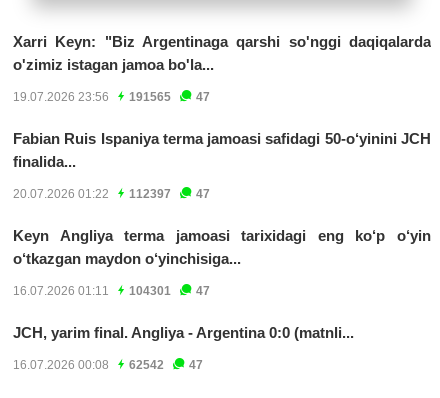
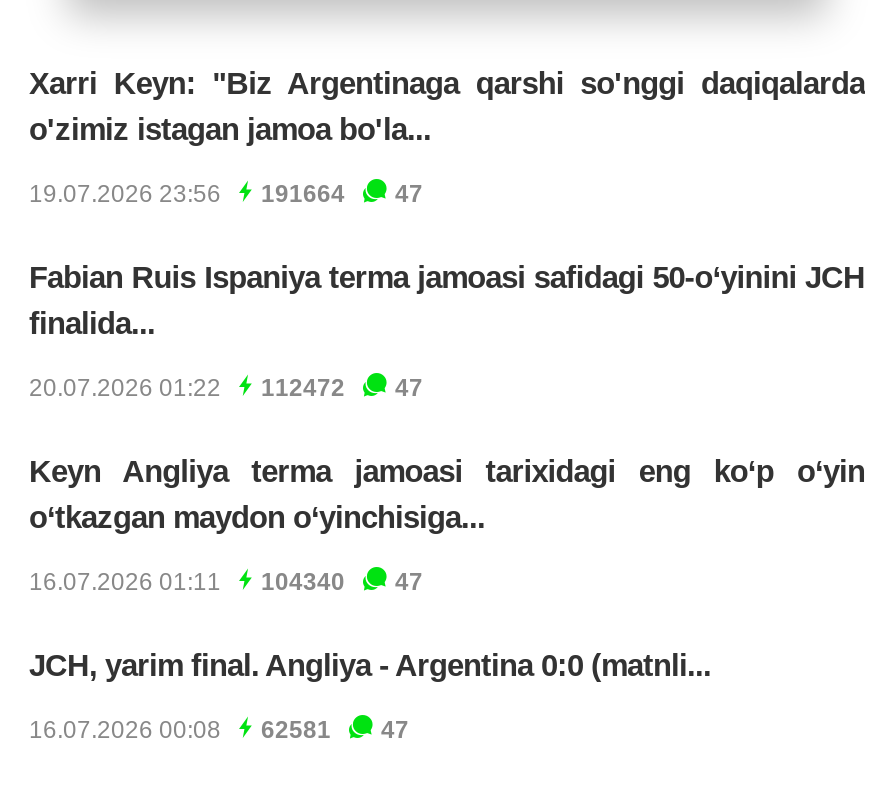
- 19.07.2026 23:56 191565 47
+ 19.07.2026 23:56 191664 47

- 20.07.2026 01:22 112397 47
+ 20.07.2026 01:22 112472 47

- 16.07.2026 01:11 104301 47
+ 16.07.2026 01:11 104340 47

- 16.07.2026 00:08 62542 47
+ 16.07.2026 00:08 62581 47
